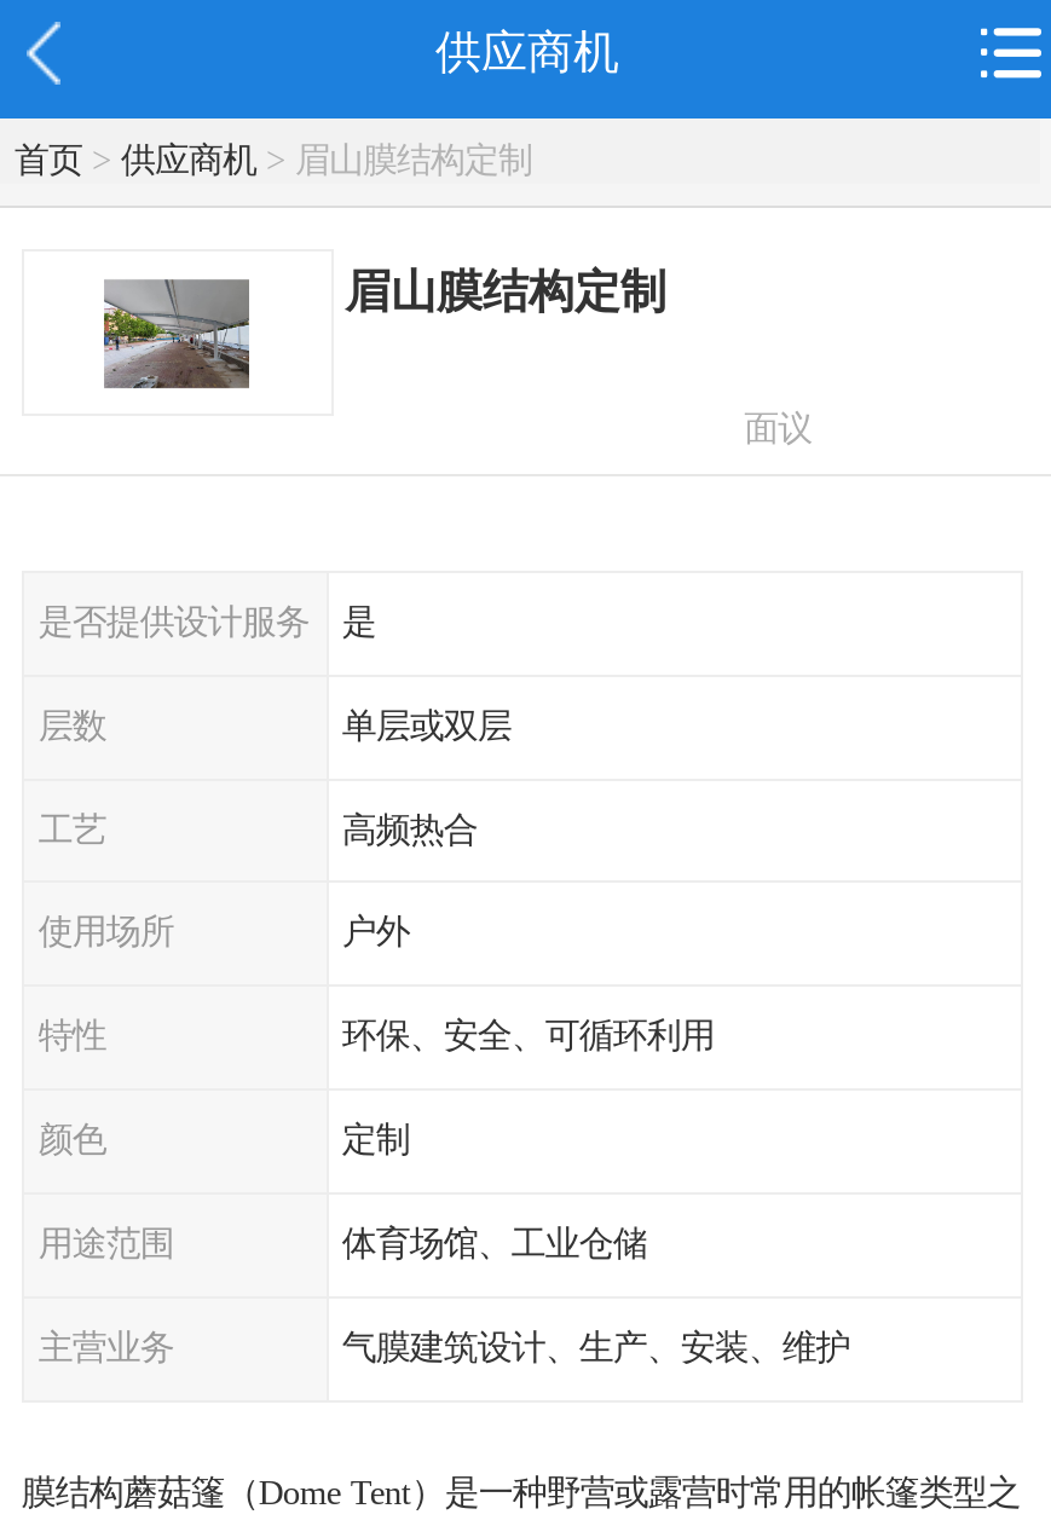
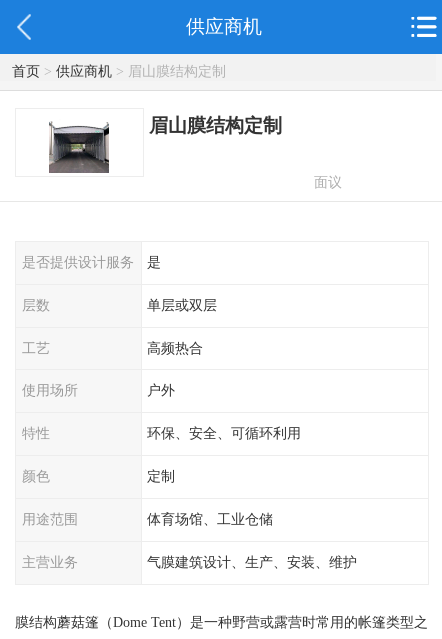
- [image]
+ [image]
